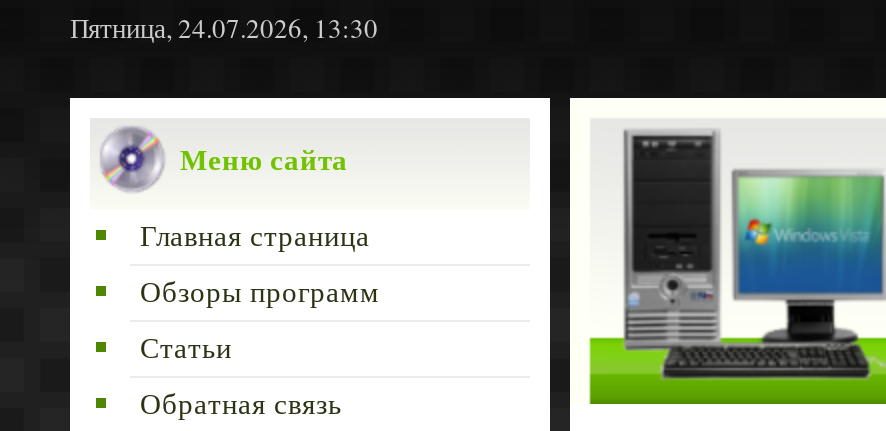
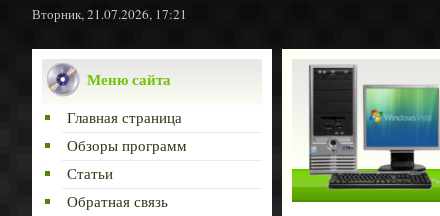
- Пятница, 24.07.2026, 13:30
+ Вторник, 21.07.2026, 17:21
